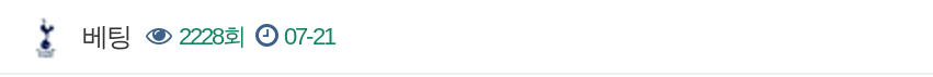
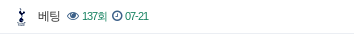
- 베팅 2228회 07-21
+ 베팅 137회 07-21
